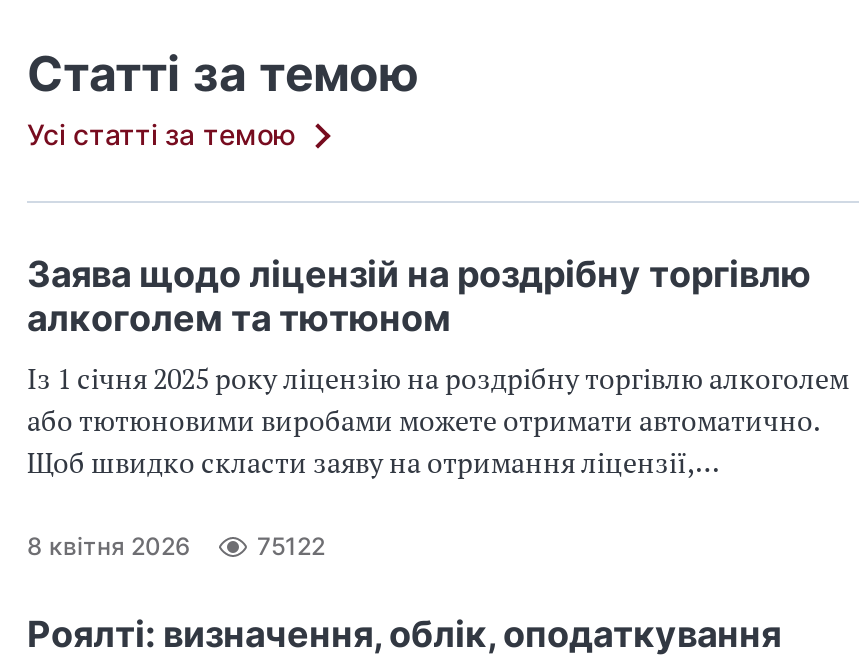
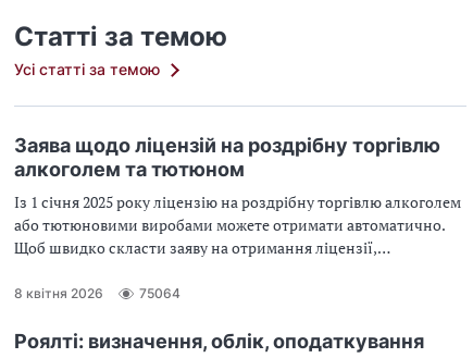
- 75122
+ 75064
